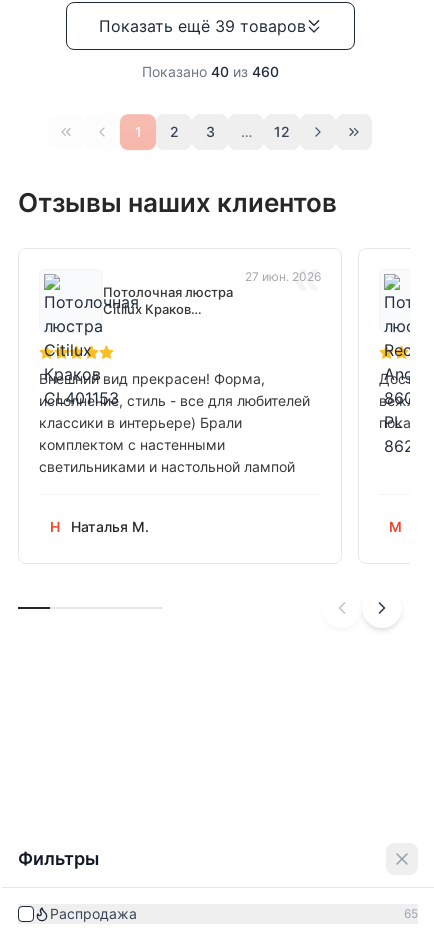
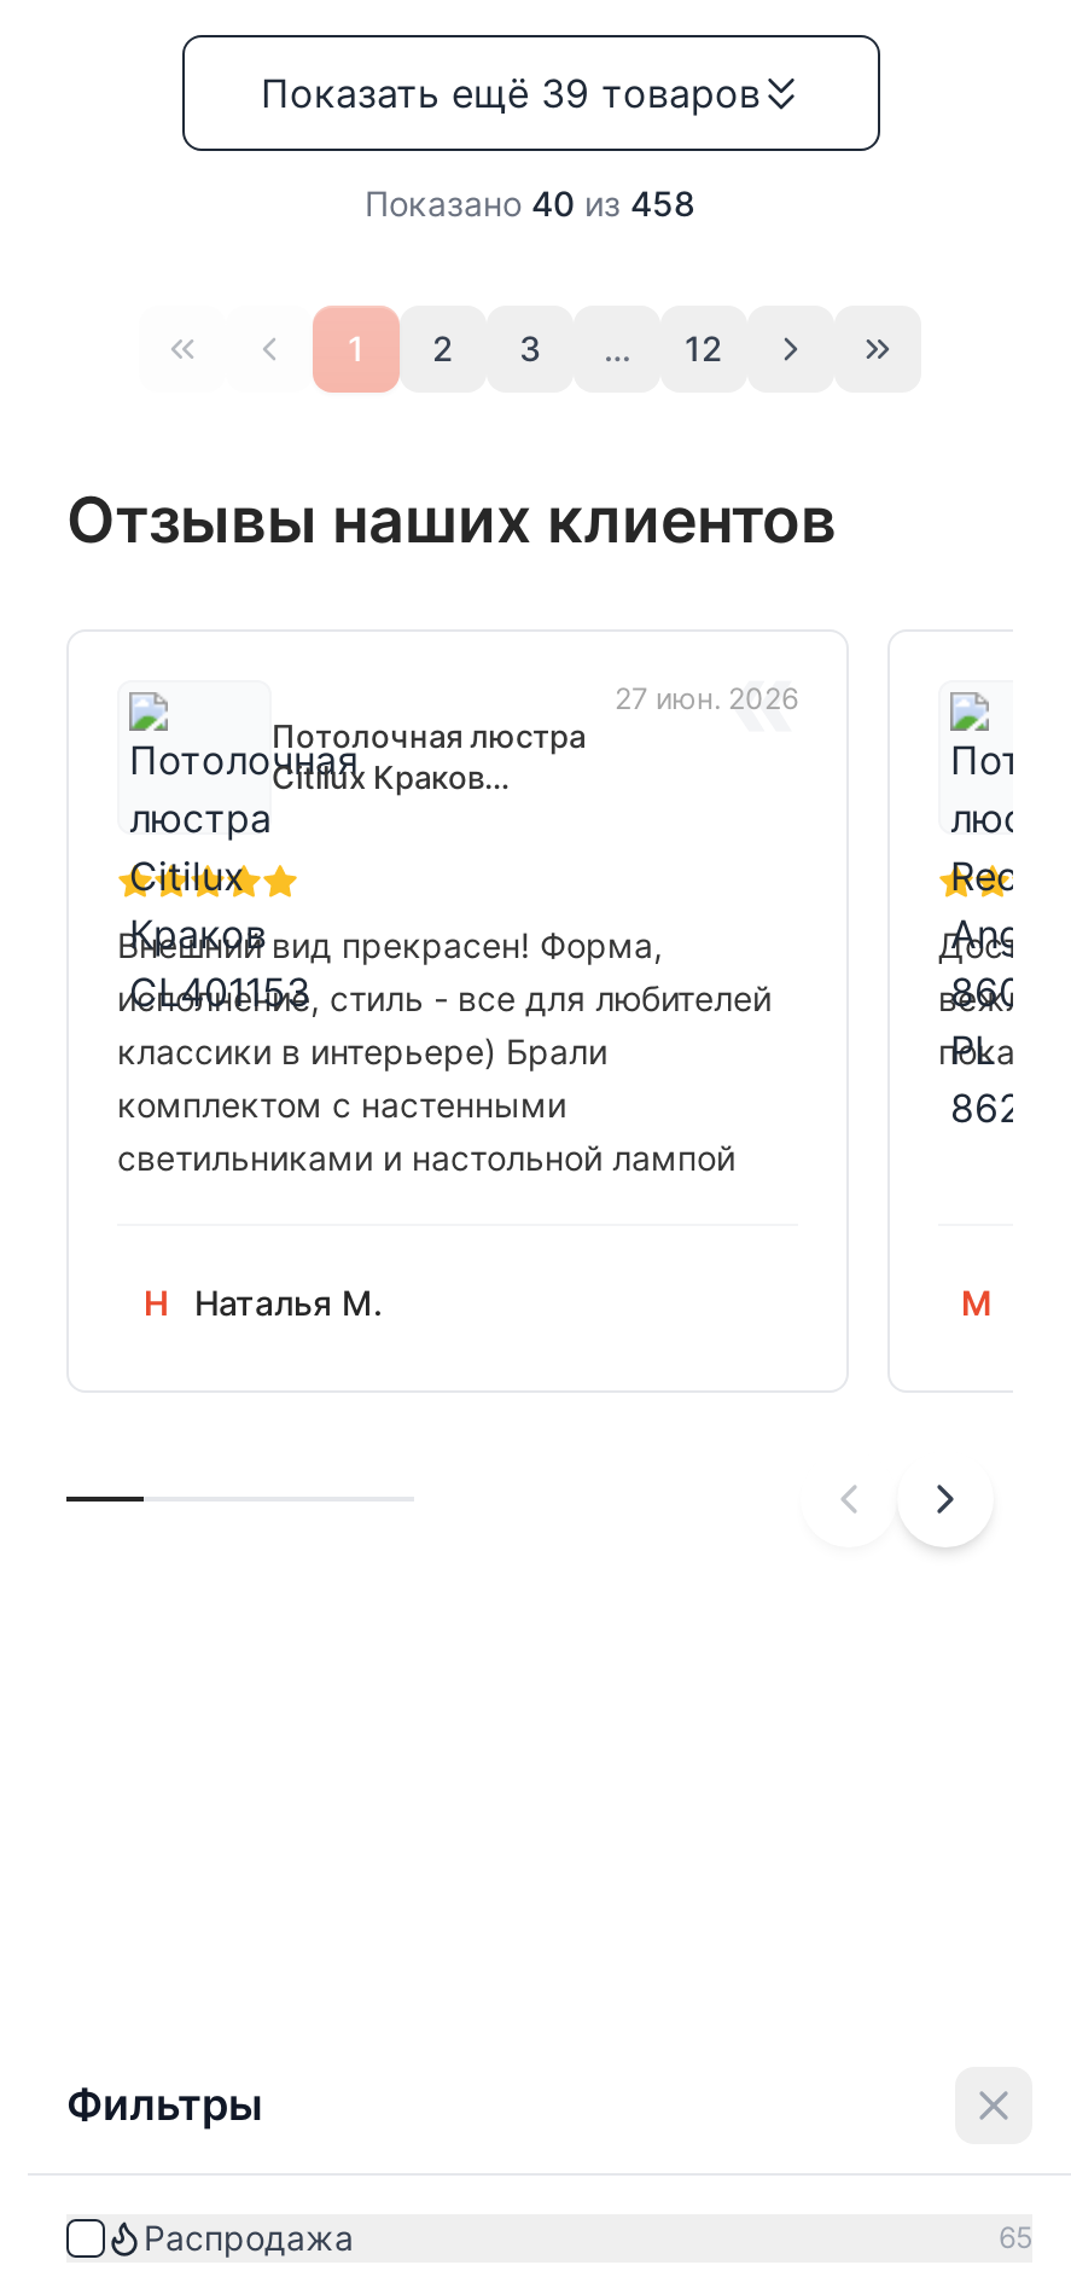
- Показано 40 из 460
+ Показано 40 из 458
